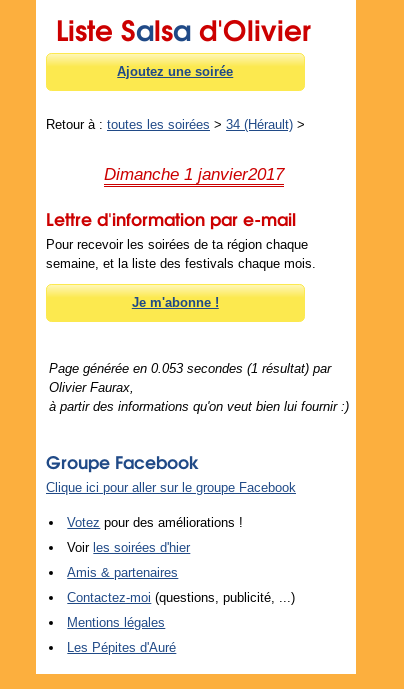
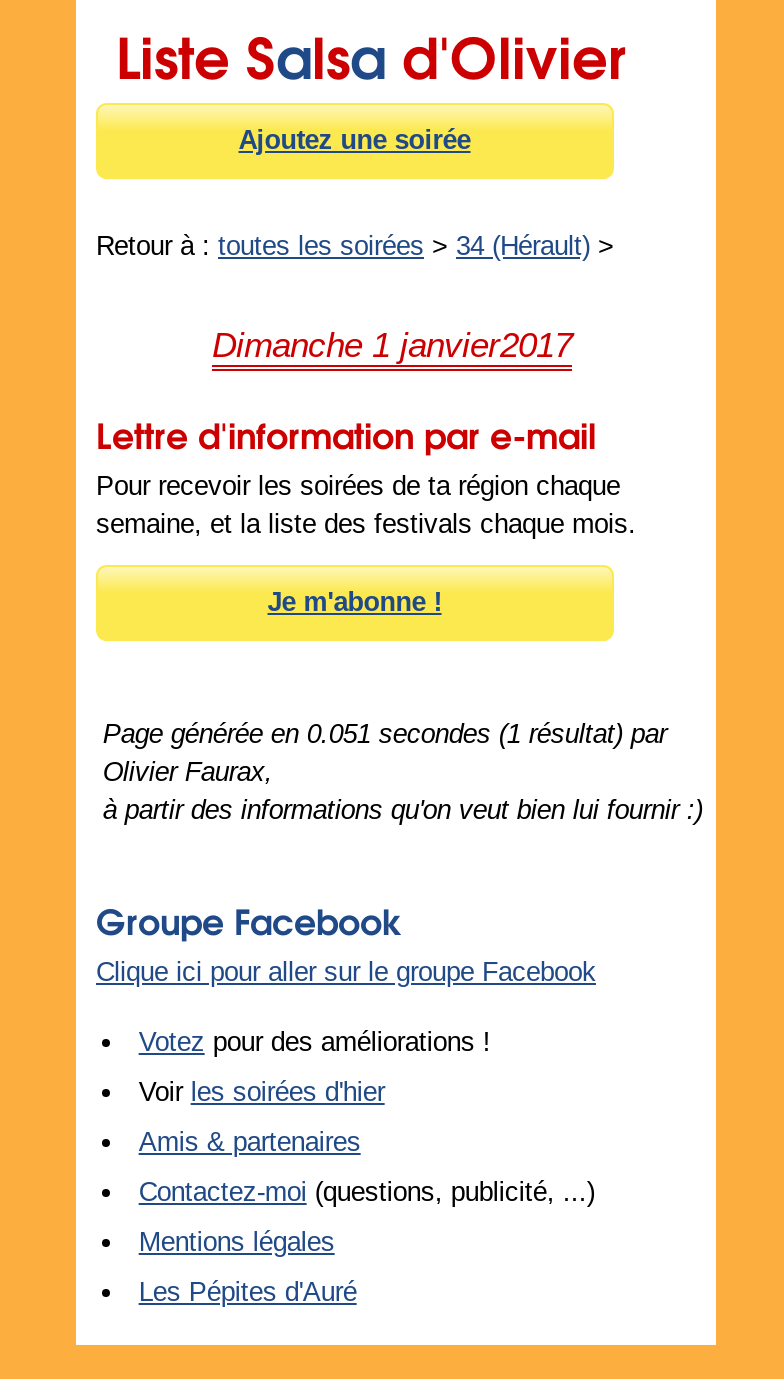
- Page générée en 0.053 secondes (1 résultat) par
+ Page générée en 0.051 secondes (1 résultat) par
